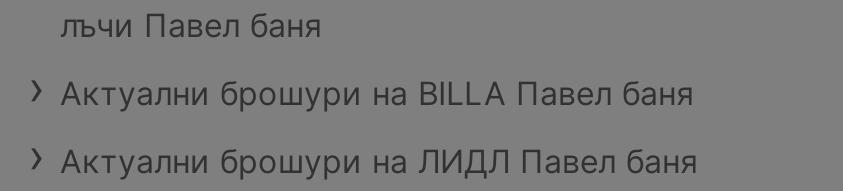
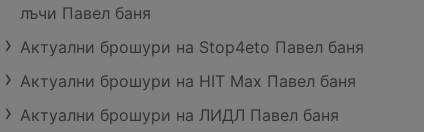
- Актуални брошури на BILLA Павел баня
+ Актуални брошури на Stop4eto Павел баня
+ Актуални брошури на HIT Max Павел баня
